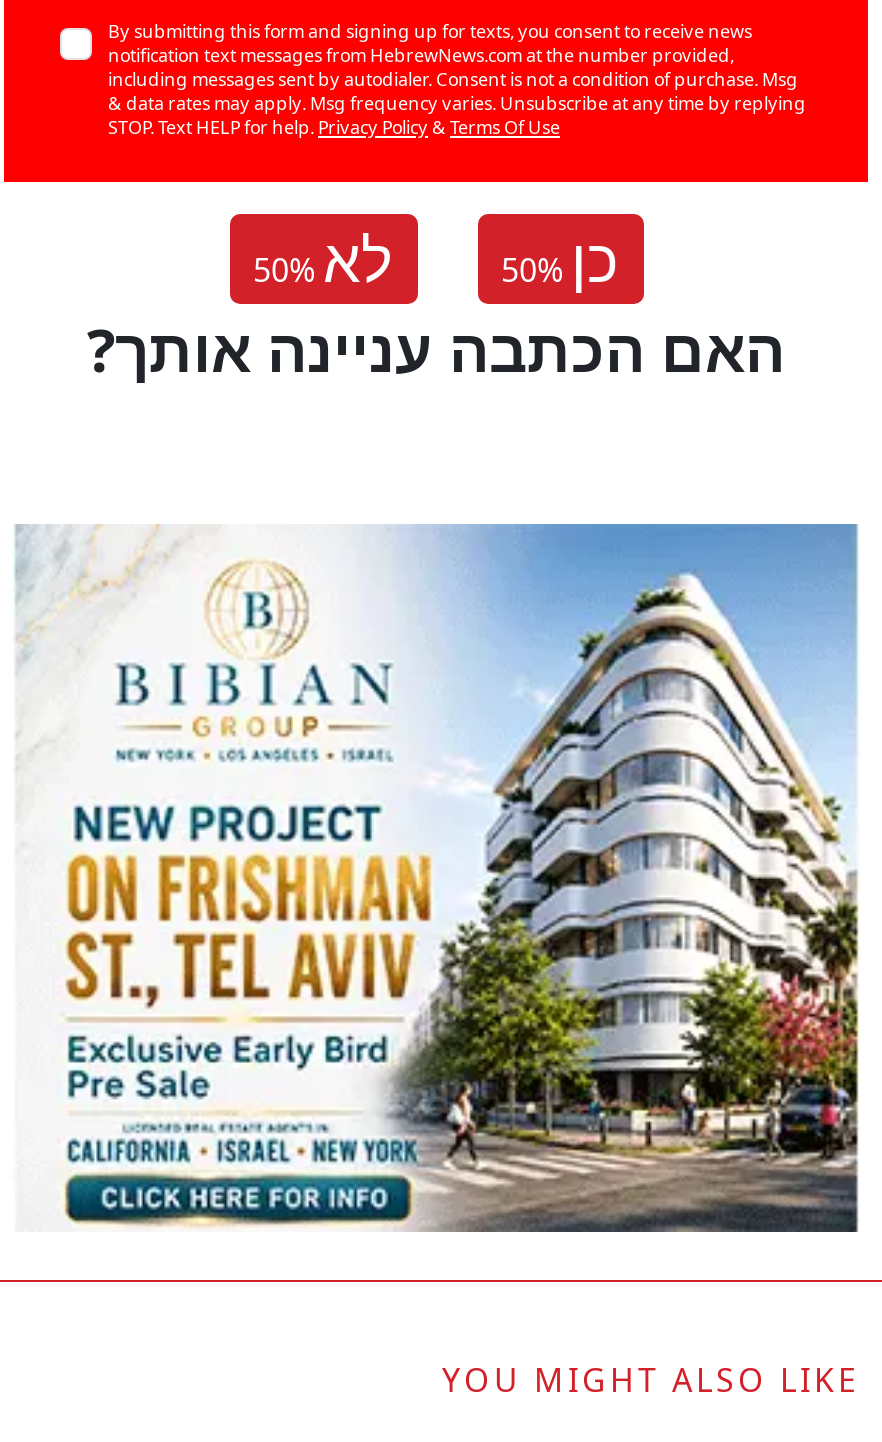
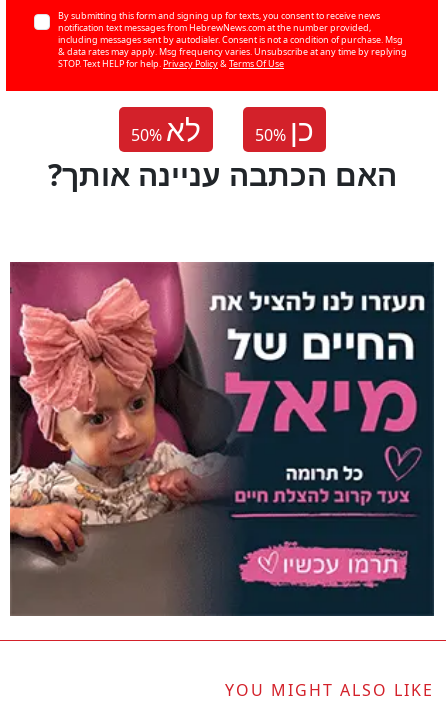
- [image]
+ [image]
